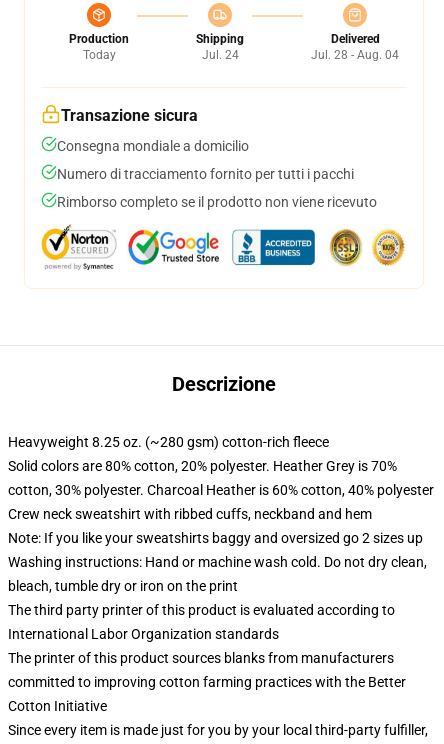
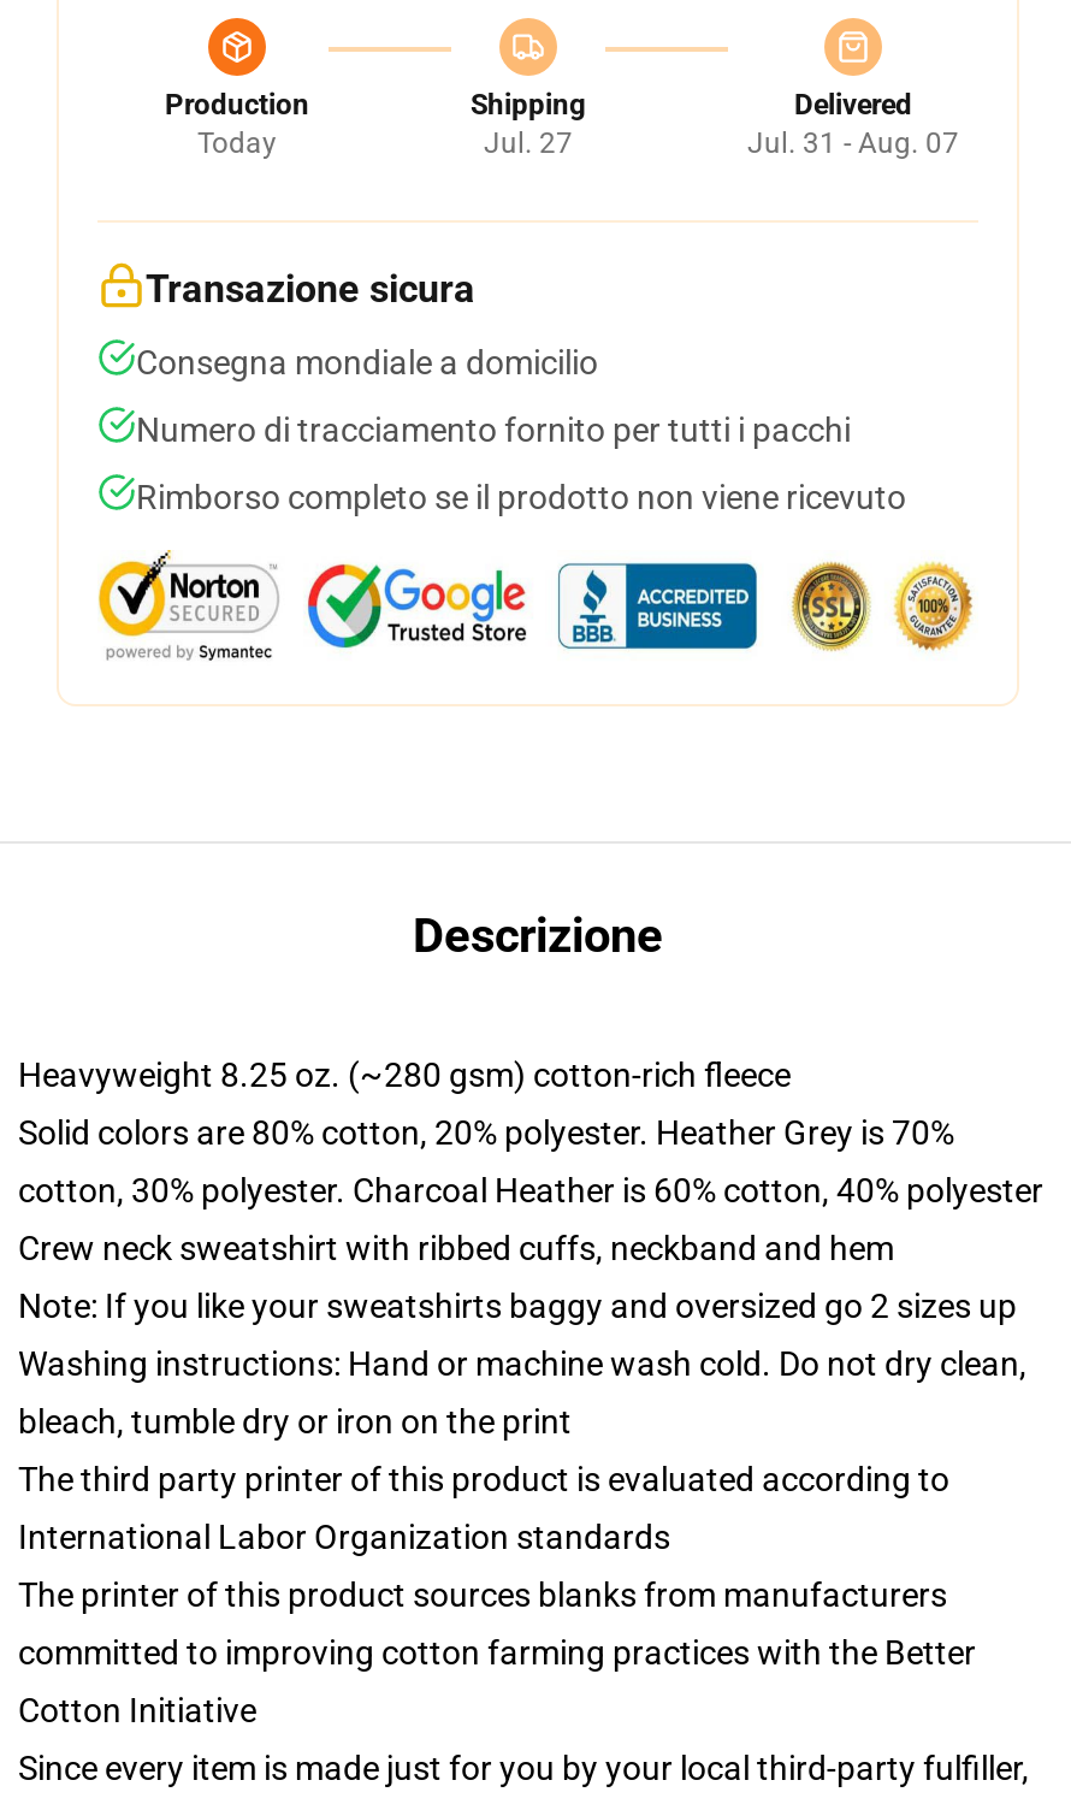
- Jul. 24
+ Jul. 27

- Jul. 28 - Aug. 04
+ Jul. 31 - Aug. 07
